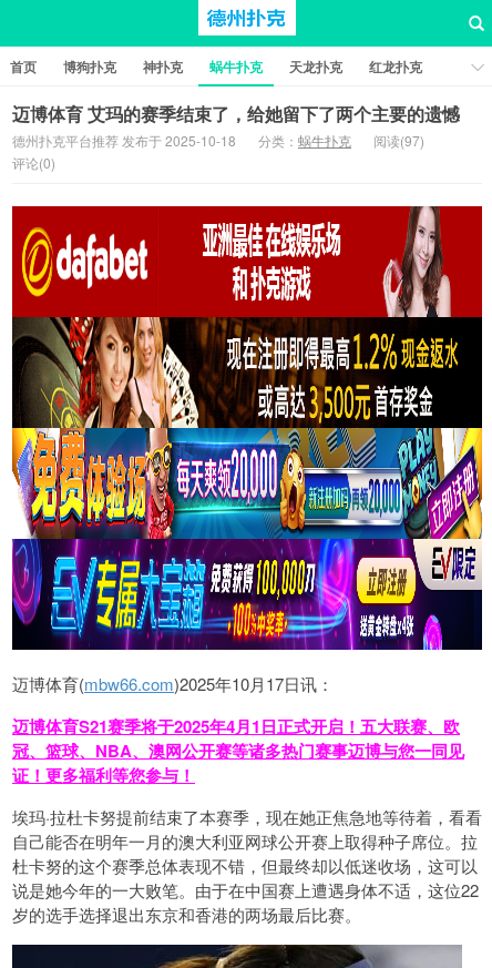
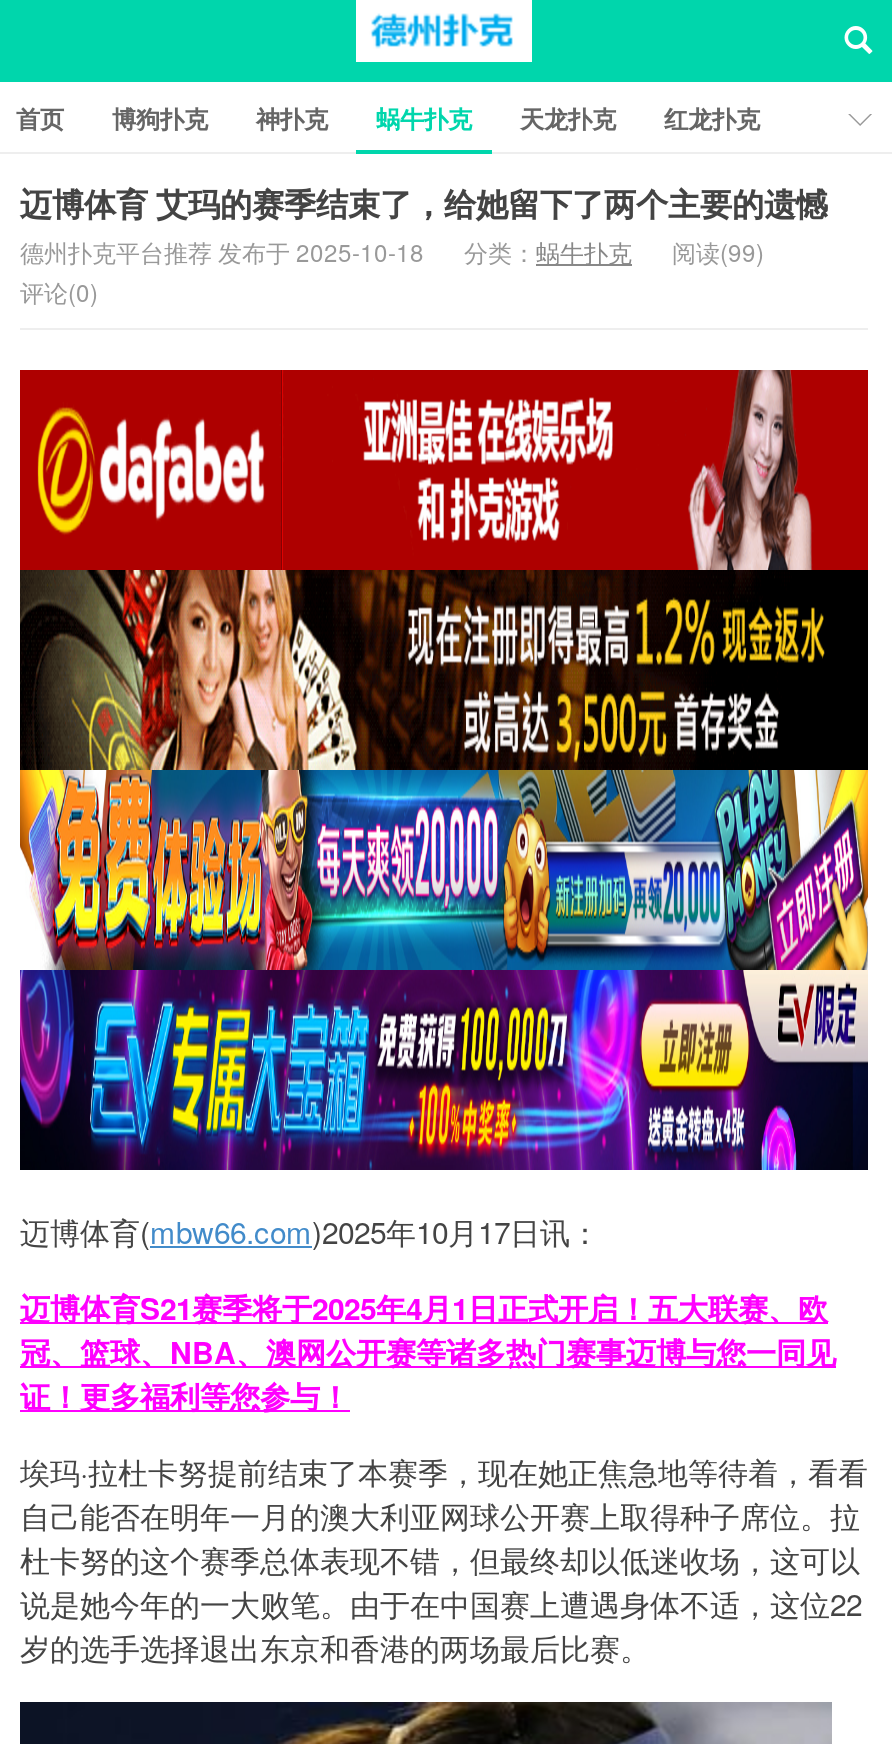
- 德州扑克平台推荐 发布于 2025-10-18 分类：蜗牛扑克 阅读(97)
+ 德州扑克平台推荐 发布于 2025-10-18 分类：蜗牛扑克 阅读(99)
